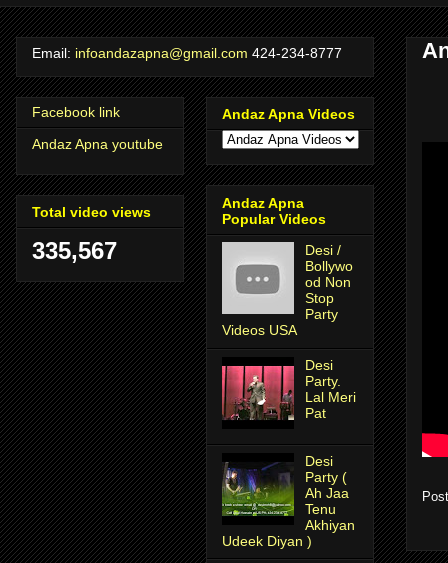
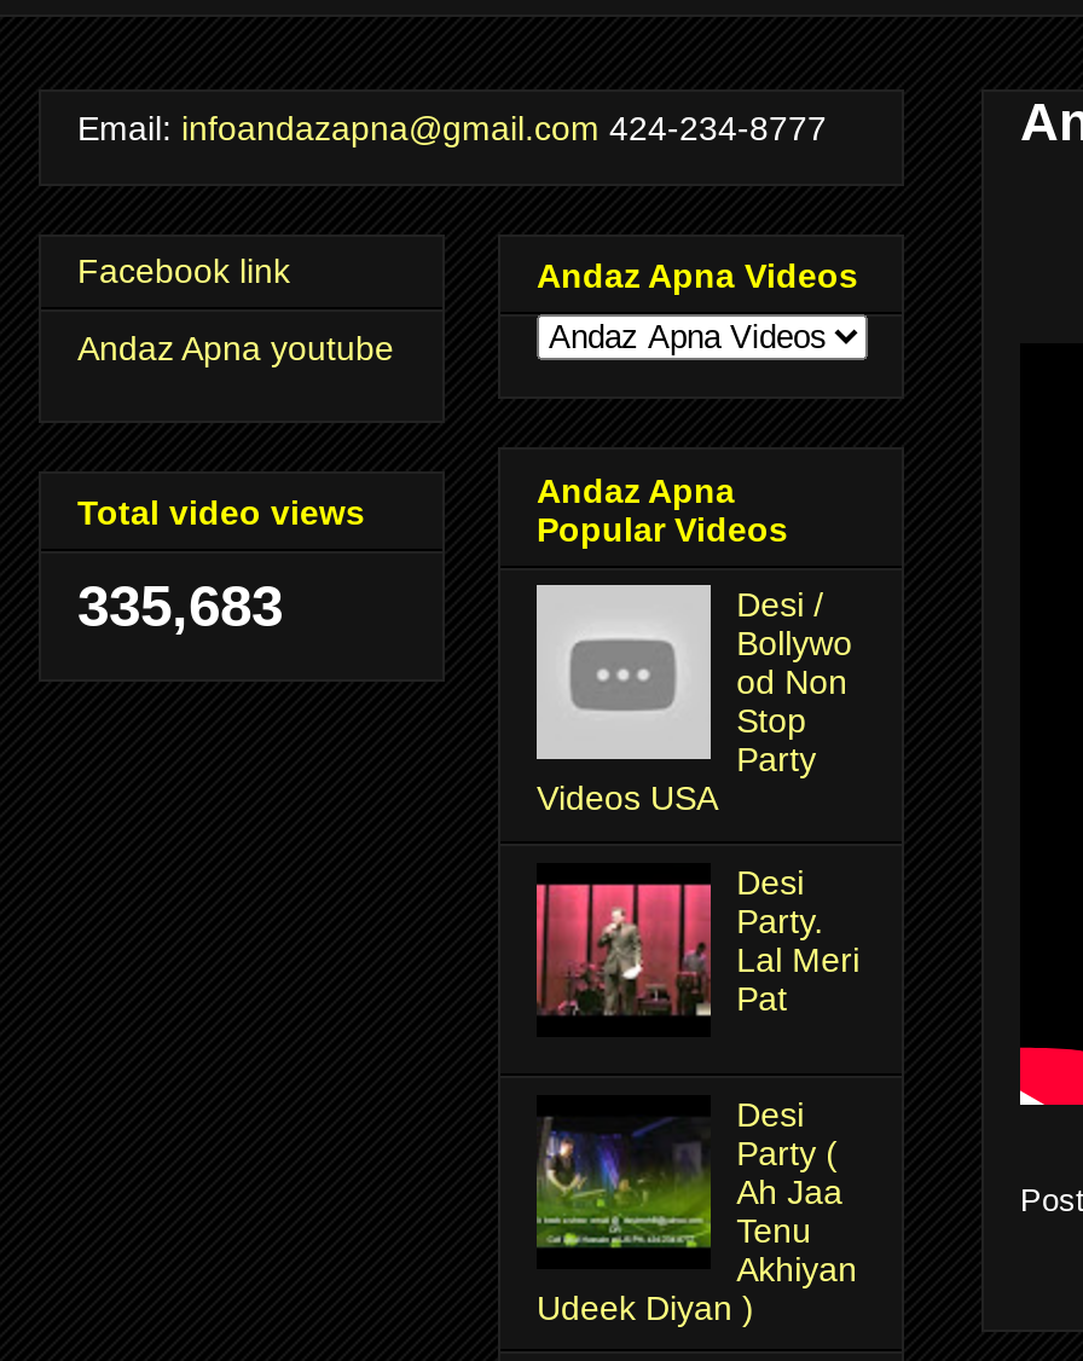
- 335,567
+ 335,683
